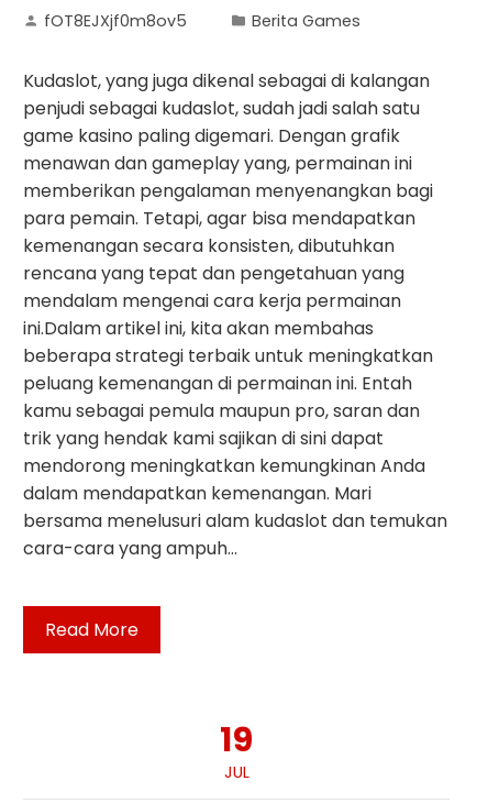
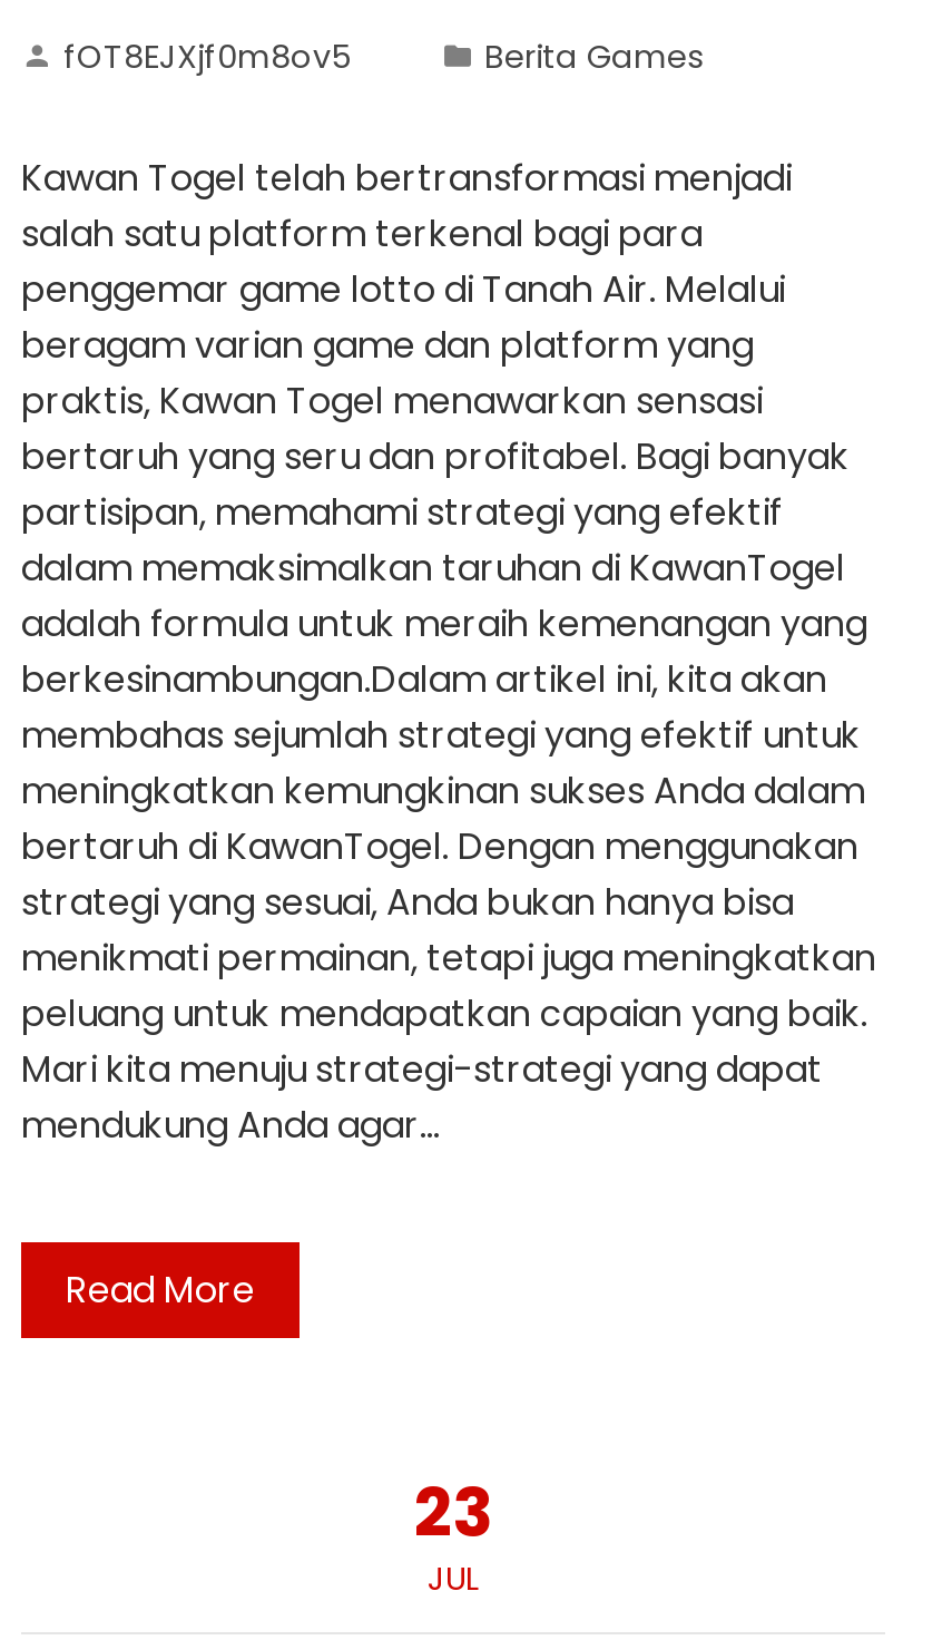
- Kudaslot, yang juga dikenal sebagai di kalangan
- penjudi sebagai kudaslot, sudah jadi salah satu
- game kasino paling digemari. Dengan grafik
- menawan dan gameplay yang, permainan ini
- memberikan pengalaman menyenangkan bagi
- para pemain. Tetapi, agar bisa mendapatkan
- kemenangan secara konsisten, dibutuhkan
- rencana yang tepat dan pengetahuan yang
- mendalam mengenai cara kerja permainan
- ini.Dalam artikel ini, kita akan membahas
- beberapa strategi terbaik untuk meningkatkan
- peluang kemenangan di permainan ini. Entah
- kamu sebagai pemula maupun pro, saran dan
- trik yang hendak kami sajikan di sini dapat
- mendorong meningkatkan kemungkinan Anda
- dalam mendapatkan kemenangan. Mari
- bersama menelusuri alam kudaslot dan temukan
- cara-cara yang ampuh…
+ Kawan Togel telah bertransformasi menjadi
+ salah satu platform terkenal bagi para
+ penggemar game lotto di Tanah Air. Melalui
+ beragam varian game dan platform yang
+ praktis, Kawan Togel menawarkan sensasi
+ bertaruh yang seru dan profitabel. Bagi banyak
+ partisipan, memahami strategi yang efektif
+ dalam memaksimalkan taruhan di KawanTogel
+ adalah formula untuk meraih kemenangan yang
+ berkesinambungan.Dalam artikel ini, kita akan
+ membahas sejumlah strategi yang efektif untuk
+ meningkatkan kemungkinan sukses Anda dalam
+ bertaruh di KawanTogel. Dengan menggunakan
+ strategi yang sesuai, Anda bukan hanya bisa
+ menikmati permainan, tetapi juga meningkatkan
+ peluang untuk mendapatkan capaian yang baik.
+ Mari kita menuju strategi-strategi yang dapat
+ mendukung Anda agar…

- 19
+ 23
